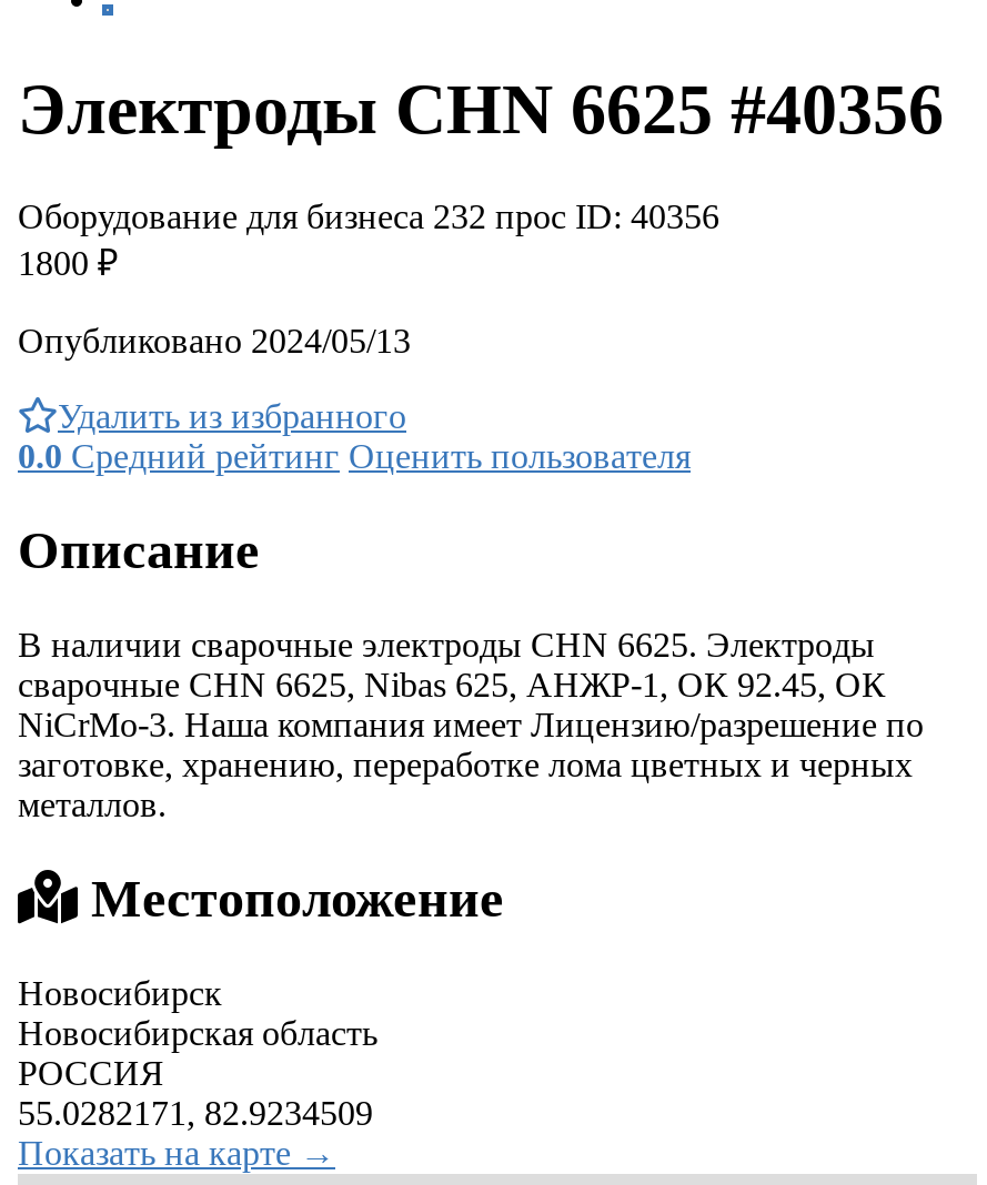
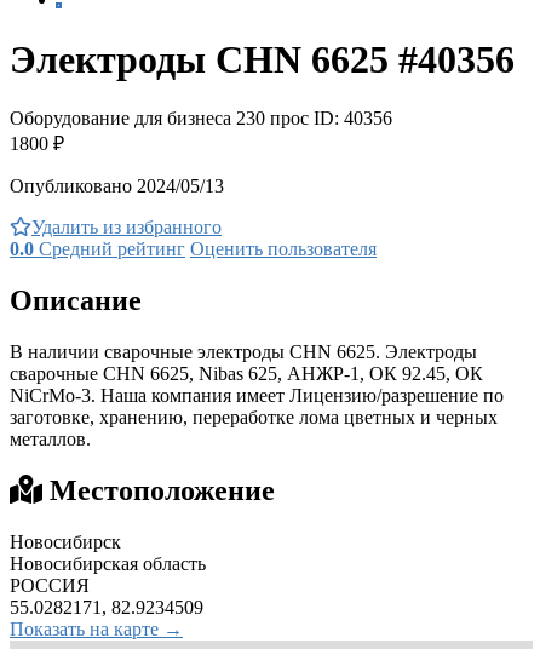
- Оборудование для бизнеса 232 прос ID: 40356
+ Оборудование для бизнеса 230 прос ID: 40356
